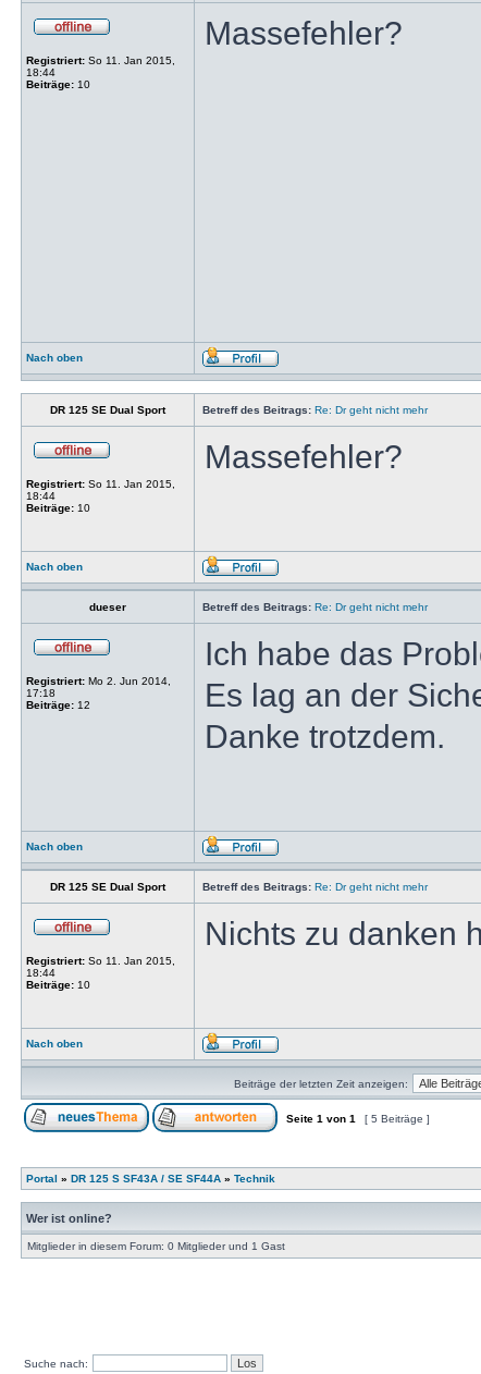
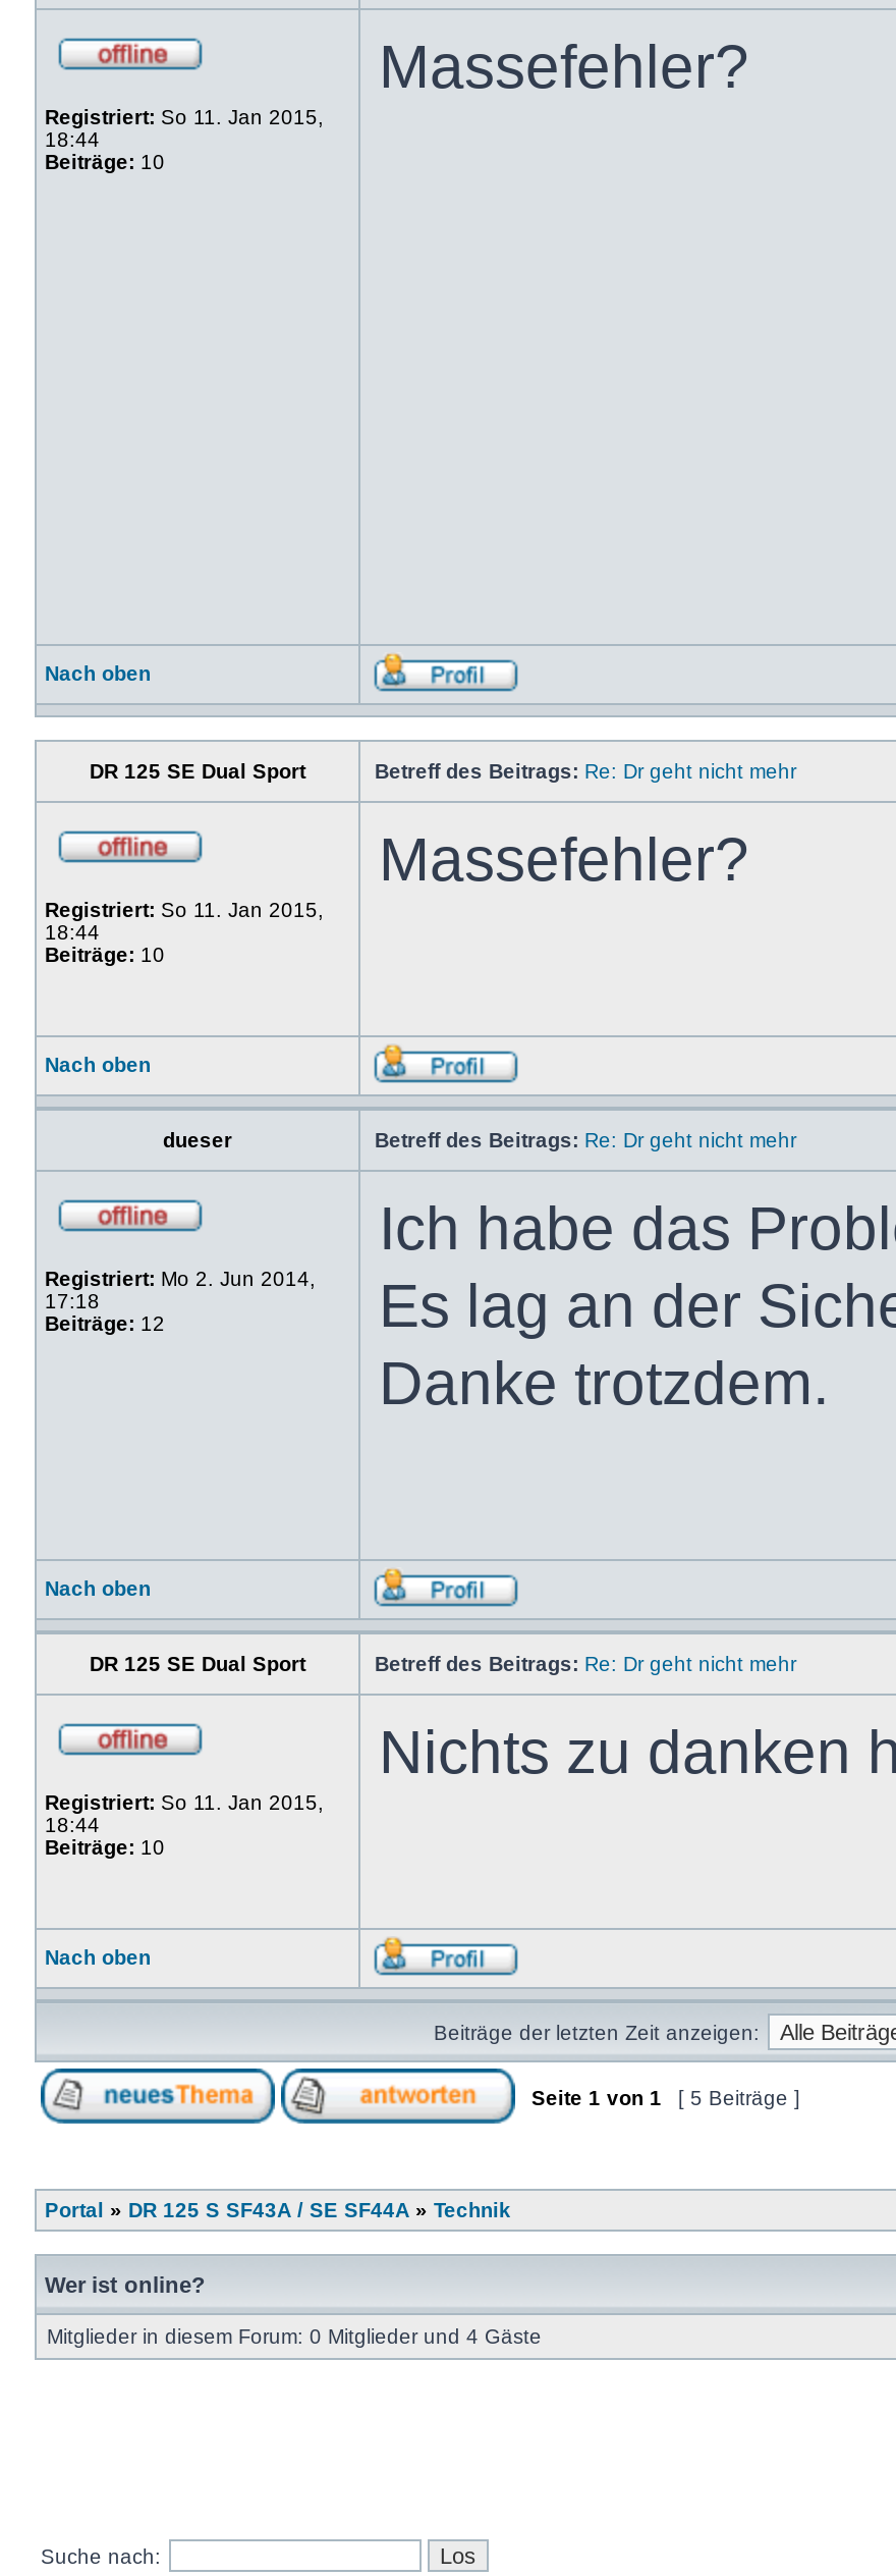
- Mitglieder in diesem Forum: 0 Mitglieder und 1 Gast
+ Mitglieder in diesem Forum: 0 Mitglieder und 4 Gäste
